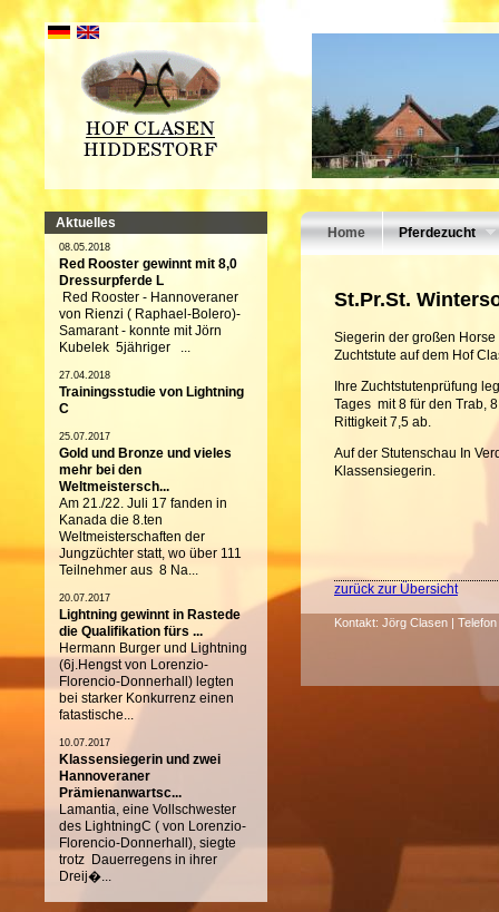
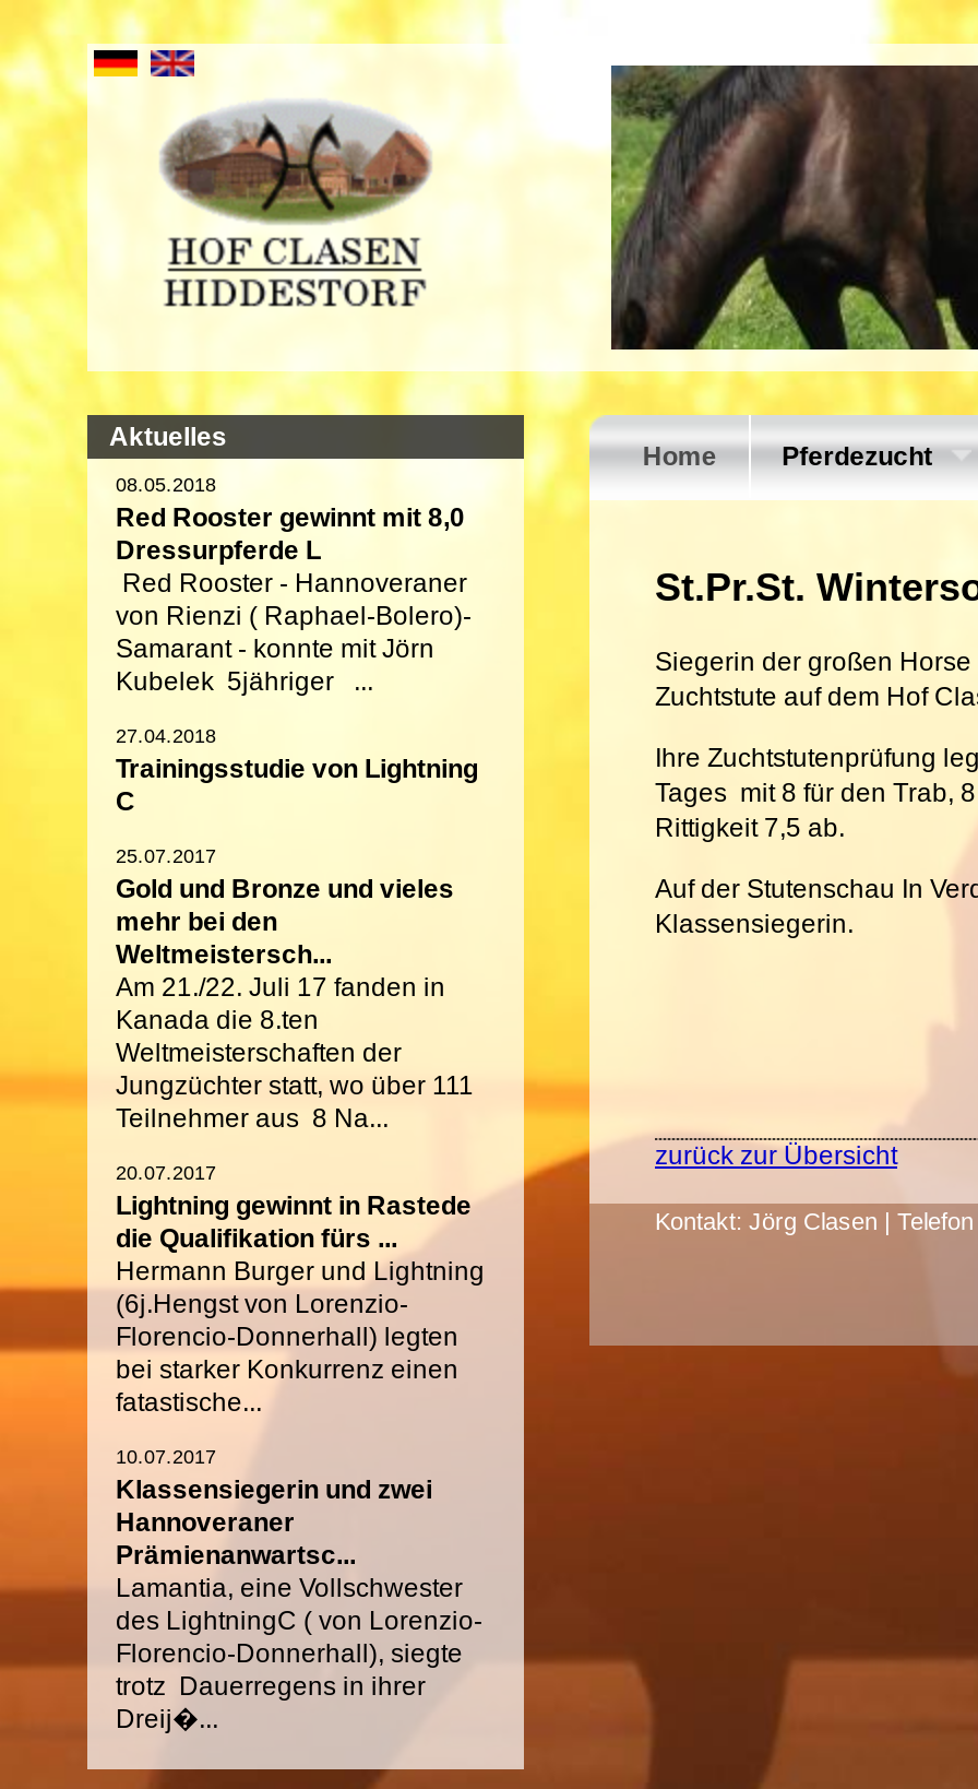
- [image]
+ [image]
